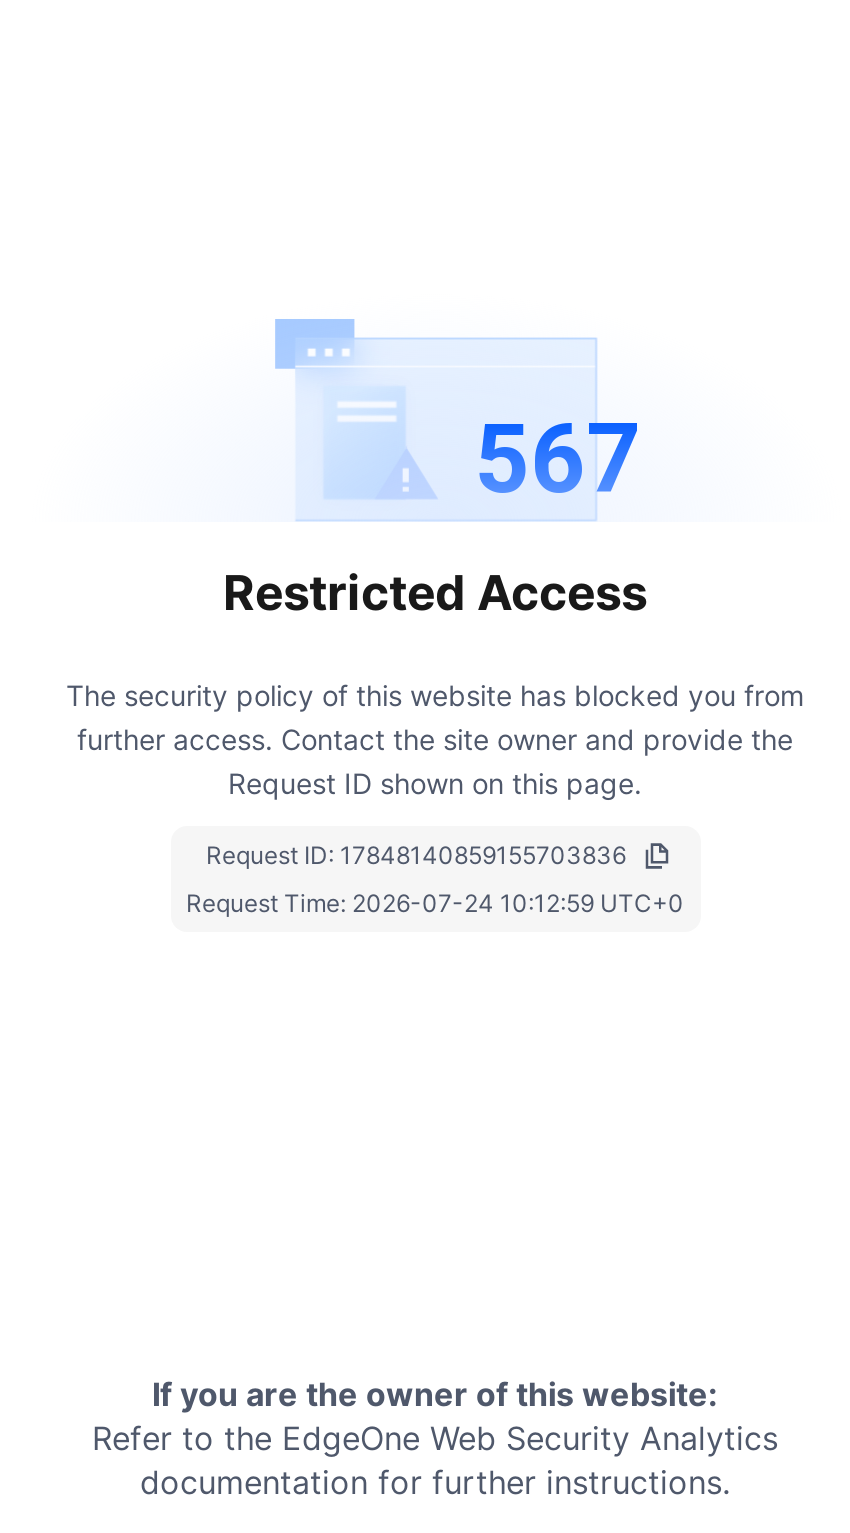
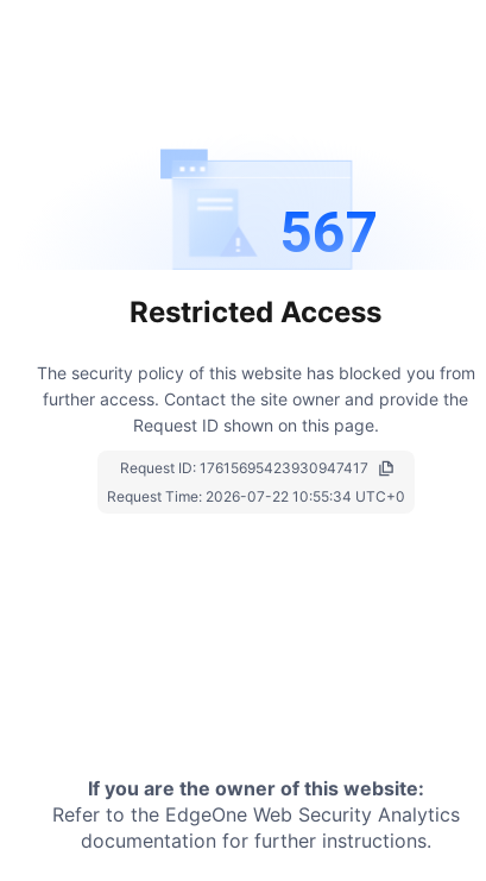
- Request ID: 17848140859155703836
+ Request ID: 17615695423930947417

- Request Time: 2026-07-24 10:12:59 UTC+0
+ Request Time: 2026-07-22 10:55:34 UTC+0
